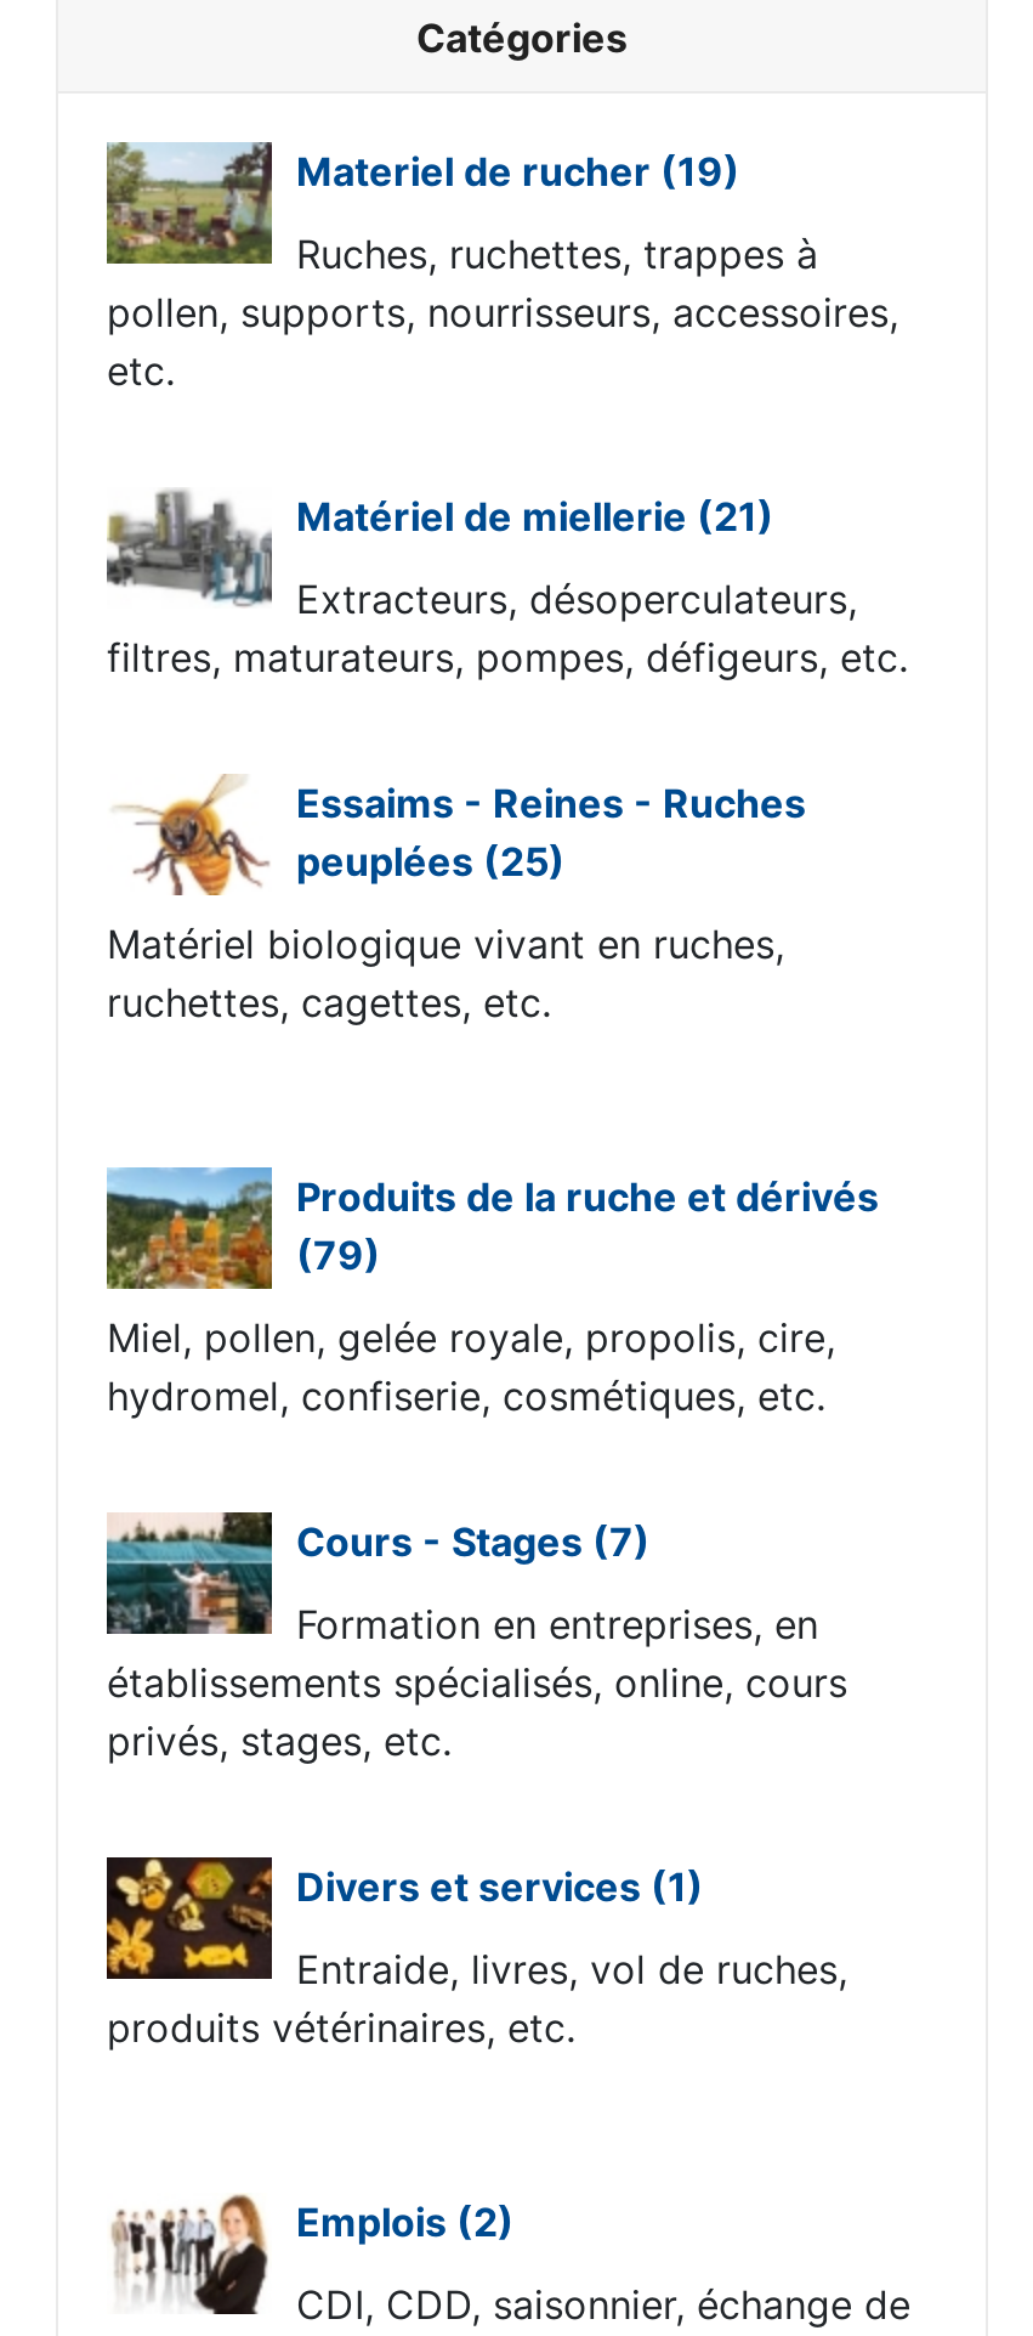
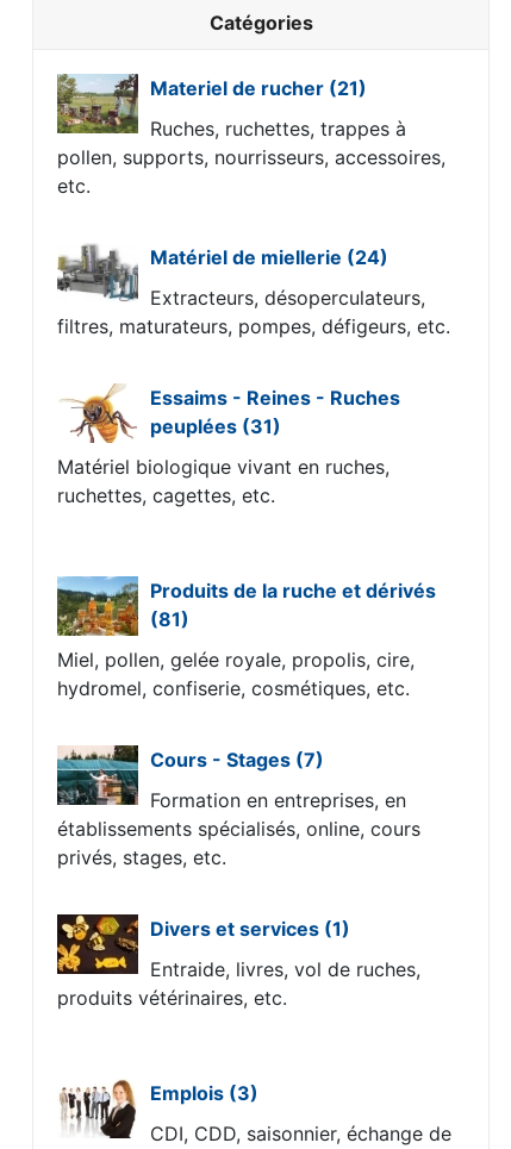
- Materiel de rucher (19)
+ Materiel de rucher (21)

- Matériel de miellerie (21)
+ Matériel de miellerie (24)

- peuplées (25)
+ peuplées (31)

- (79)
+ (81)

- Emplois (2)
+ Emplois (3)
